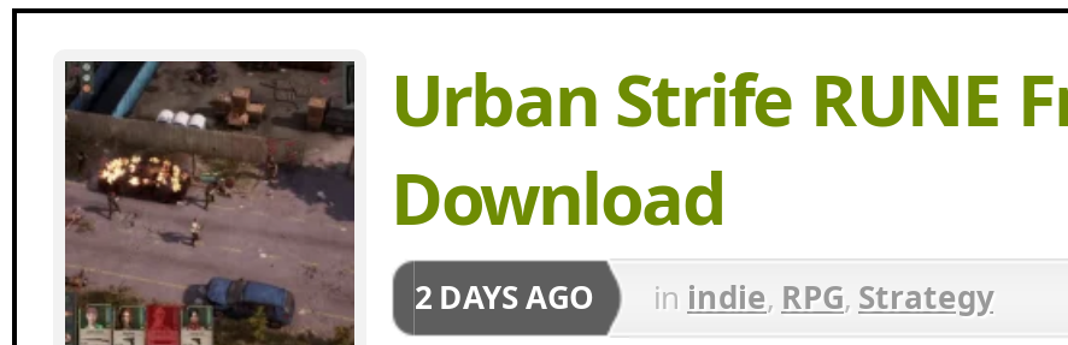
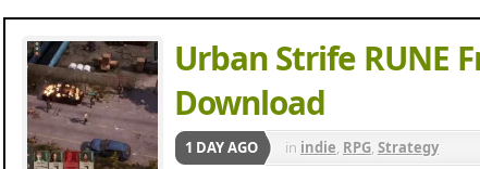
- 2 DAYS AGO in indie, RPG, Strategy
+ 1 DAY AGO in indie, RPG, Strategy
